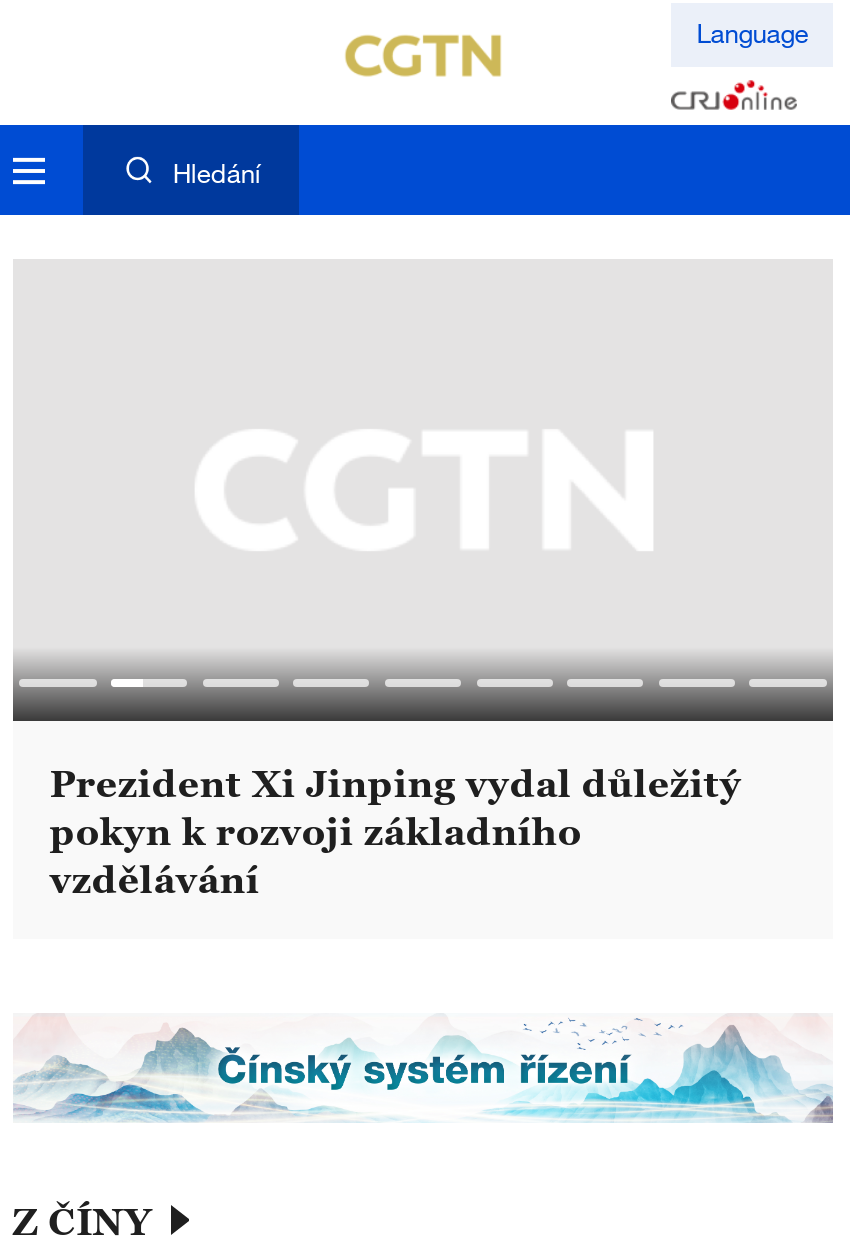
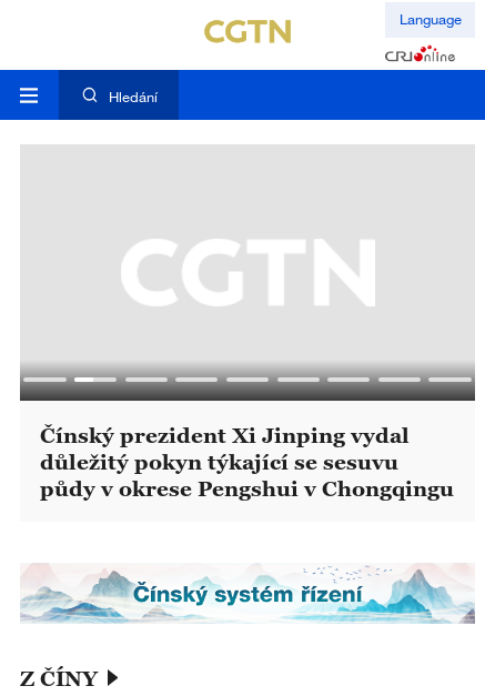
- Prezident Xi Jinping vydal důležitý
- pokyn k rozvoji základního
- vzdělávání
+ Čínský prezident Xi Jinping vydal
+ důležitý pokyn týkající se sesuvu
+ půdy v okrese Pengshui v Chongqingu
